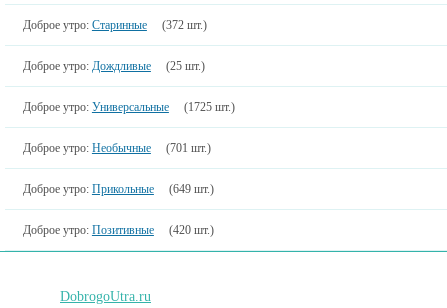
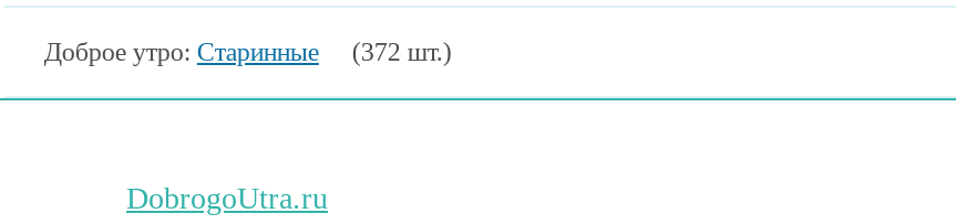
- Доброе утро: Дождливые
- (25 шт.)
- Доброе утро: Универсальные
- (1725 шт.)
- Доброе утро: Необычные
- (701 шт.)
- Доброе утро: Прикольные
- (649 шт.)
- Доброе утро: Позитивные
- (420 шт.)
